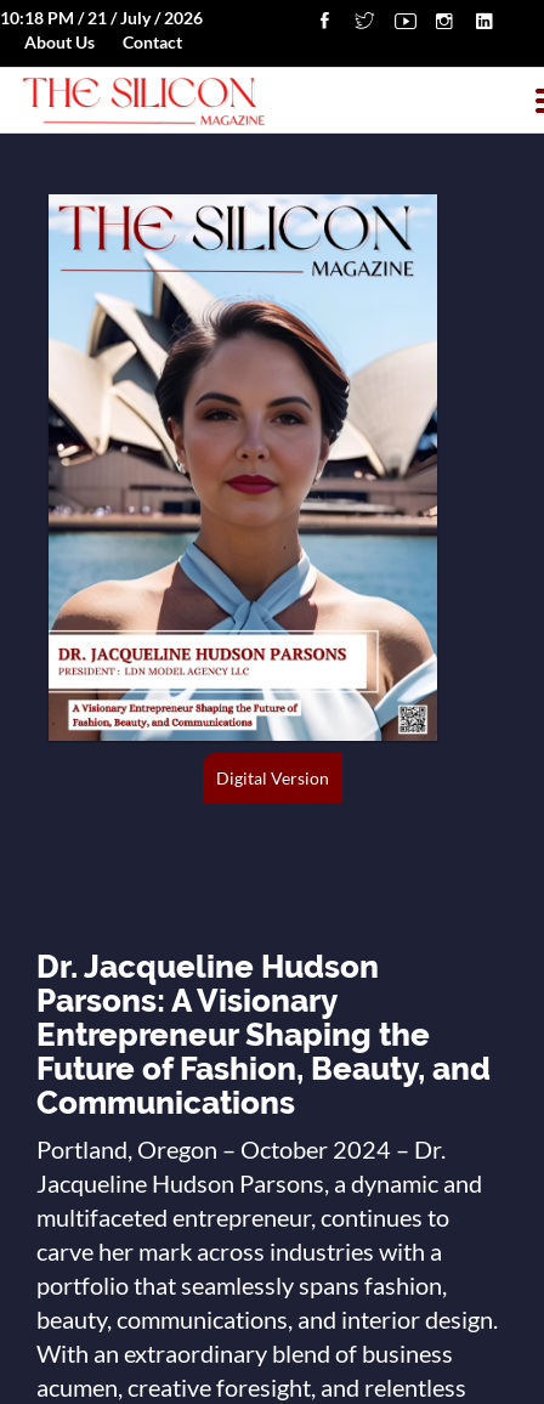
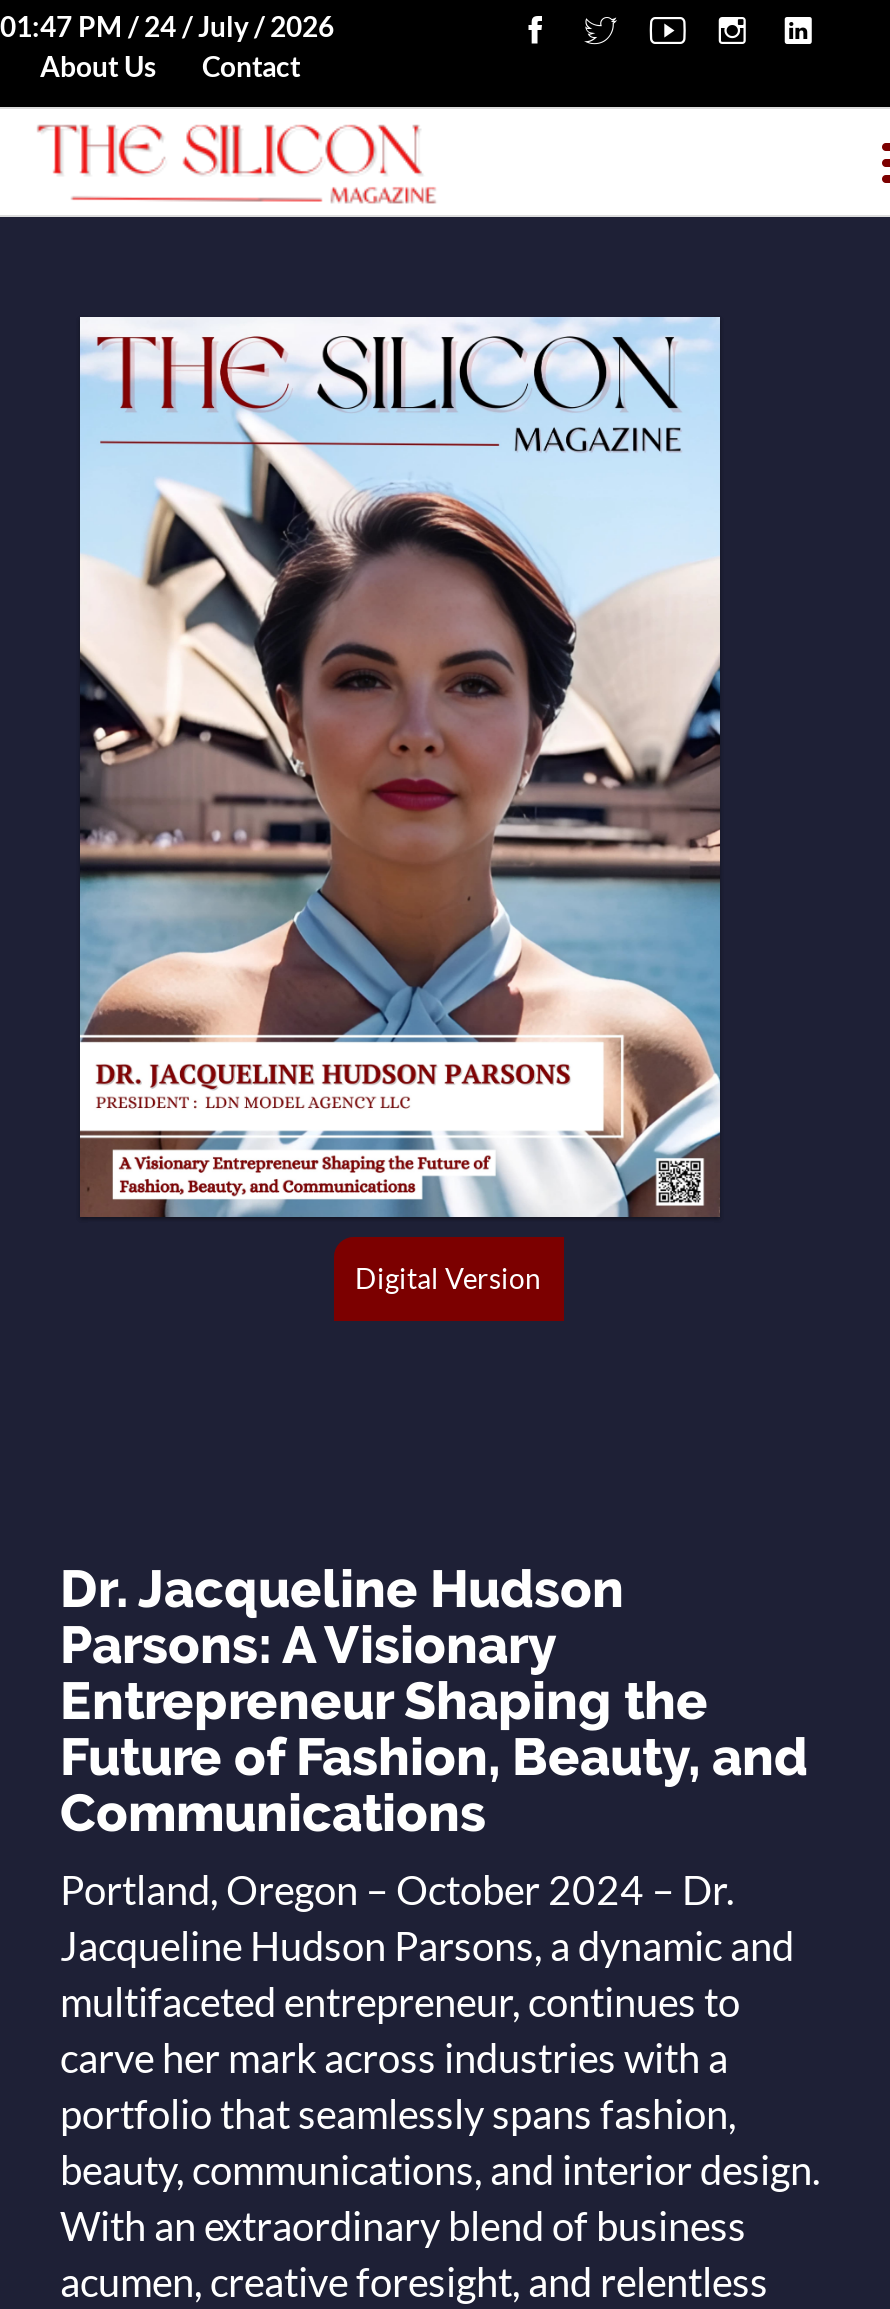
- 10:18 PM / 21 / July / 2026
+ 01:47 PM / 24 / July / 2026
